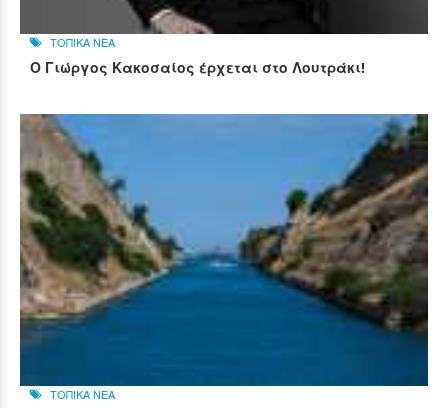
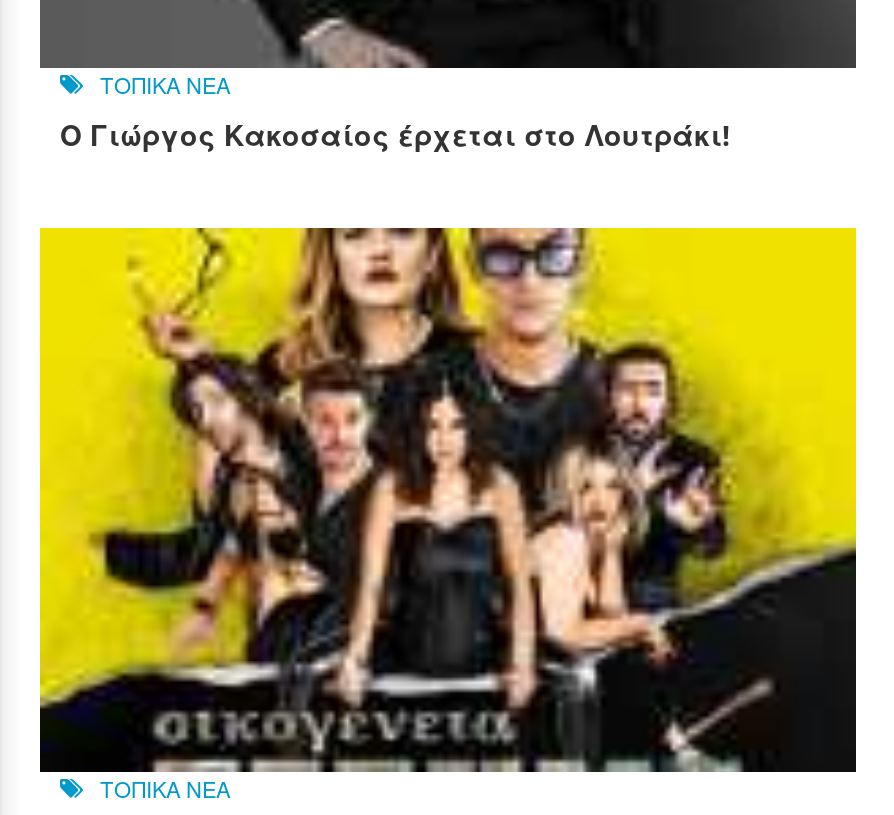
- [image]
+ [image]
